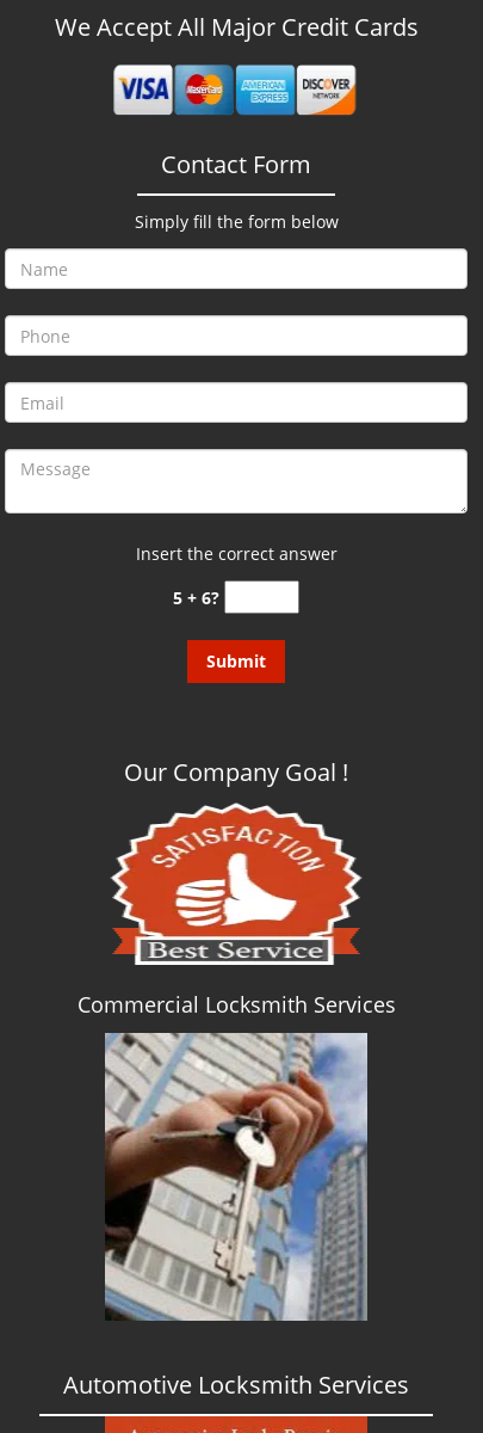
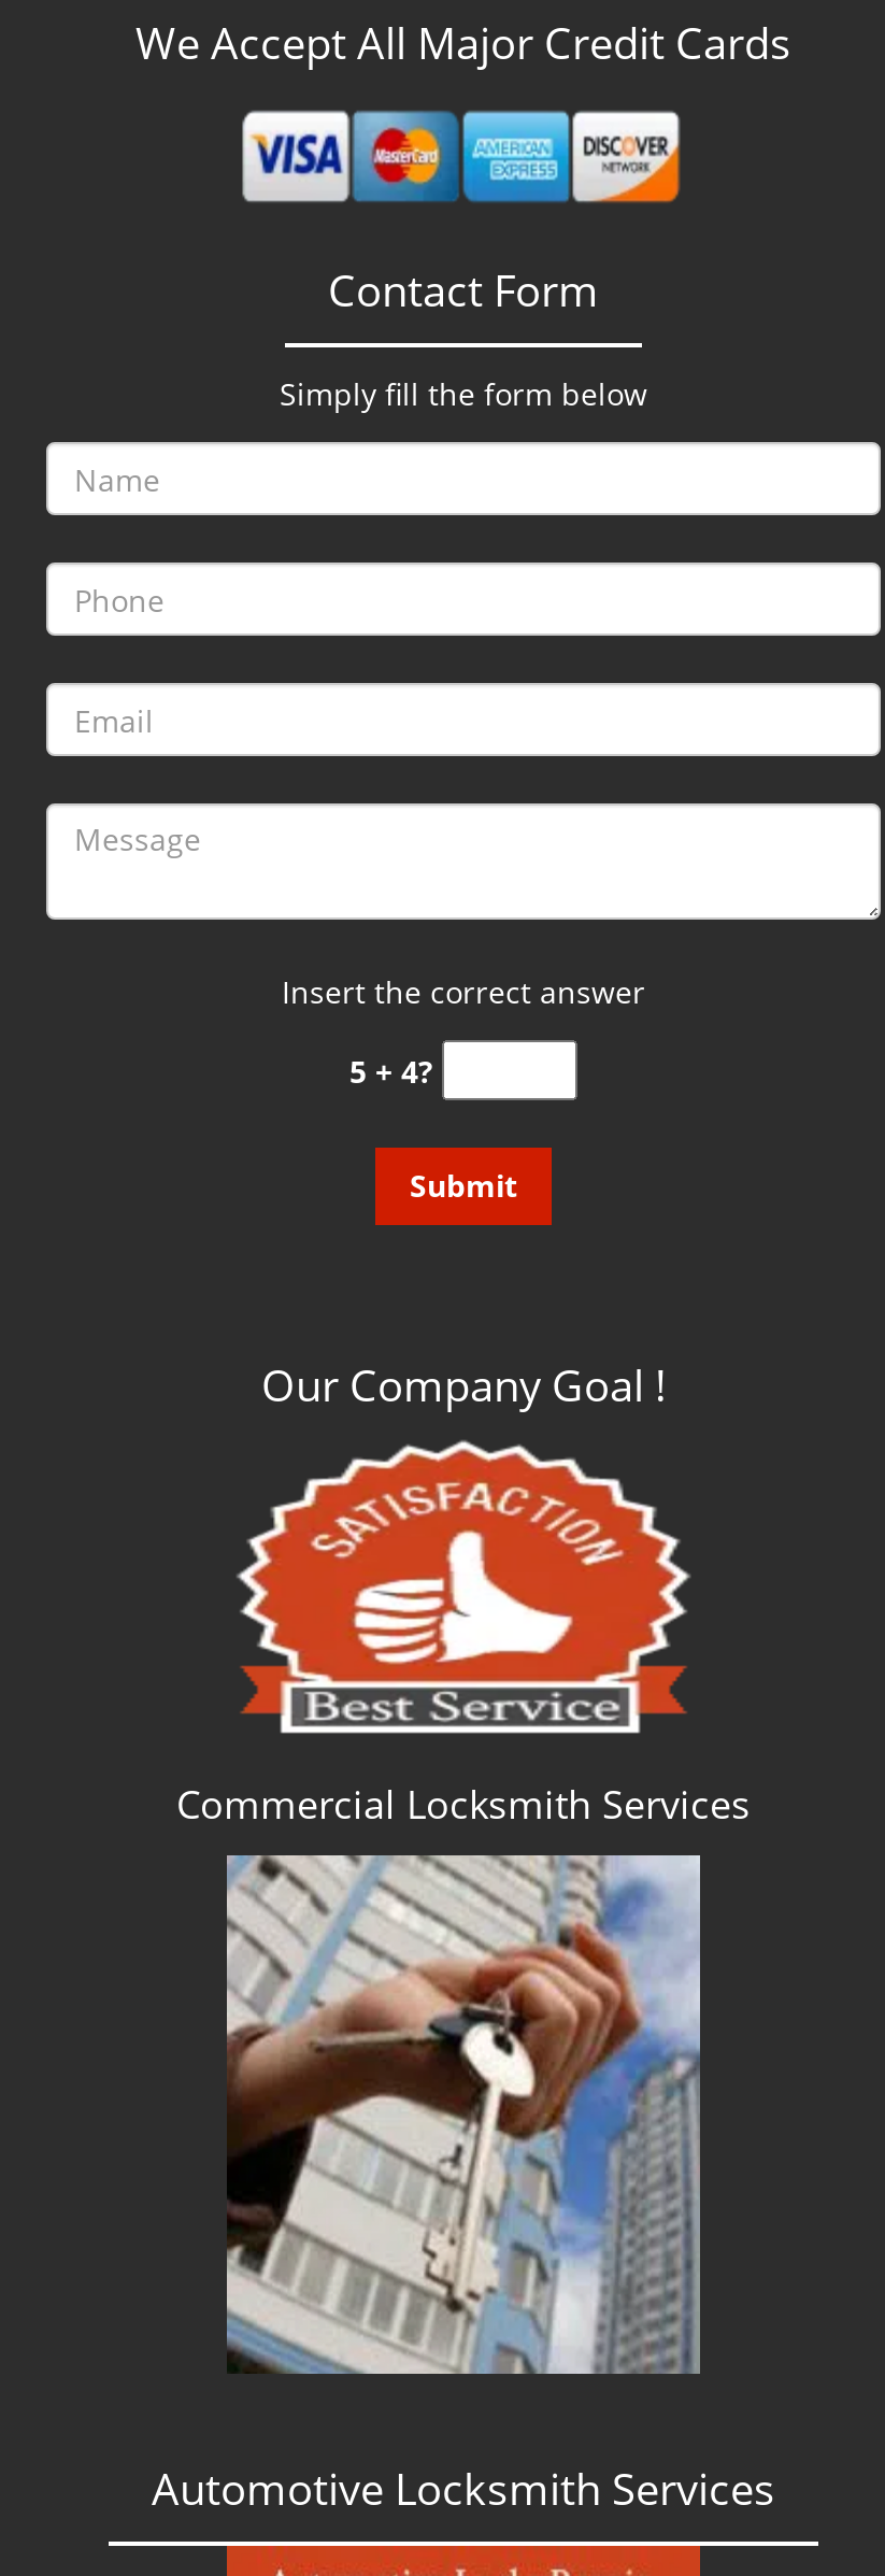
- 5 + 6?
+ 5 + 4?
